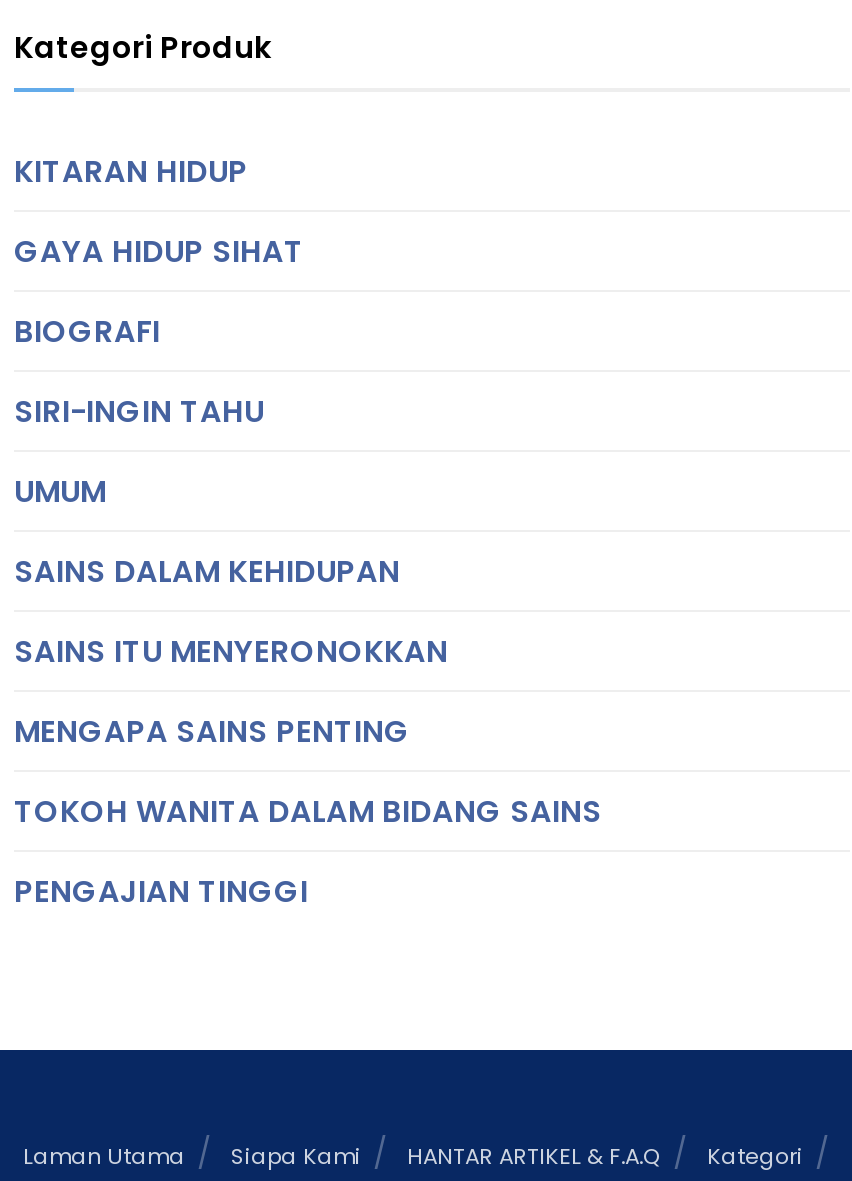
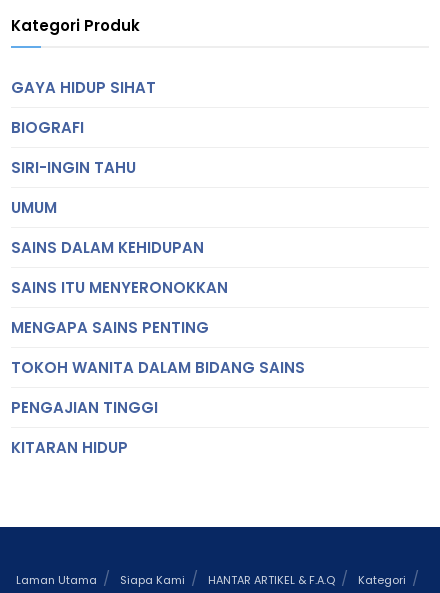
moved down: KITARAN HIDUP

moved up: GAYA HIDUP SIHAT | BIOGRAFI | SIRI-INGIN TAHU | ... | TOKOH WANITA DALAM BIDANG SAINS | PENGAJIAN TINGGI
